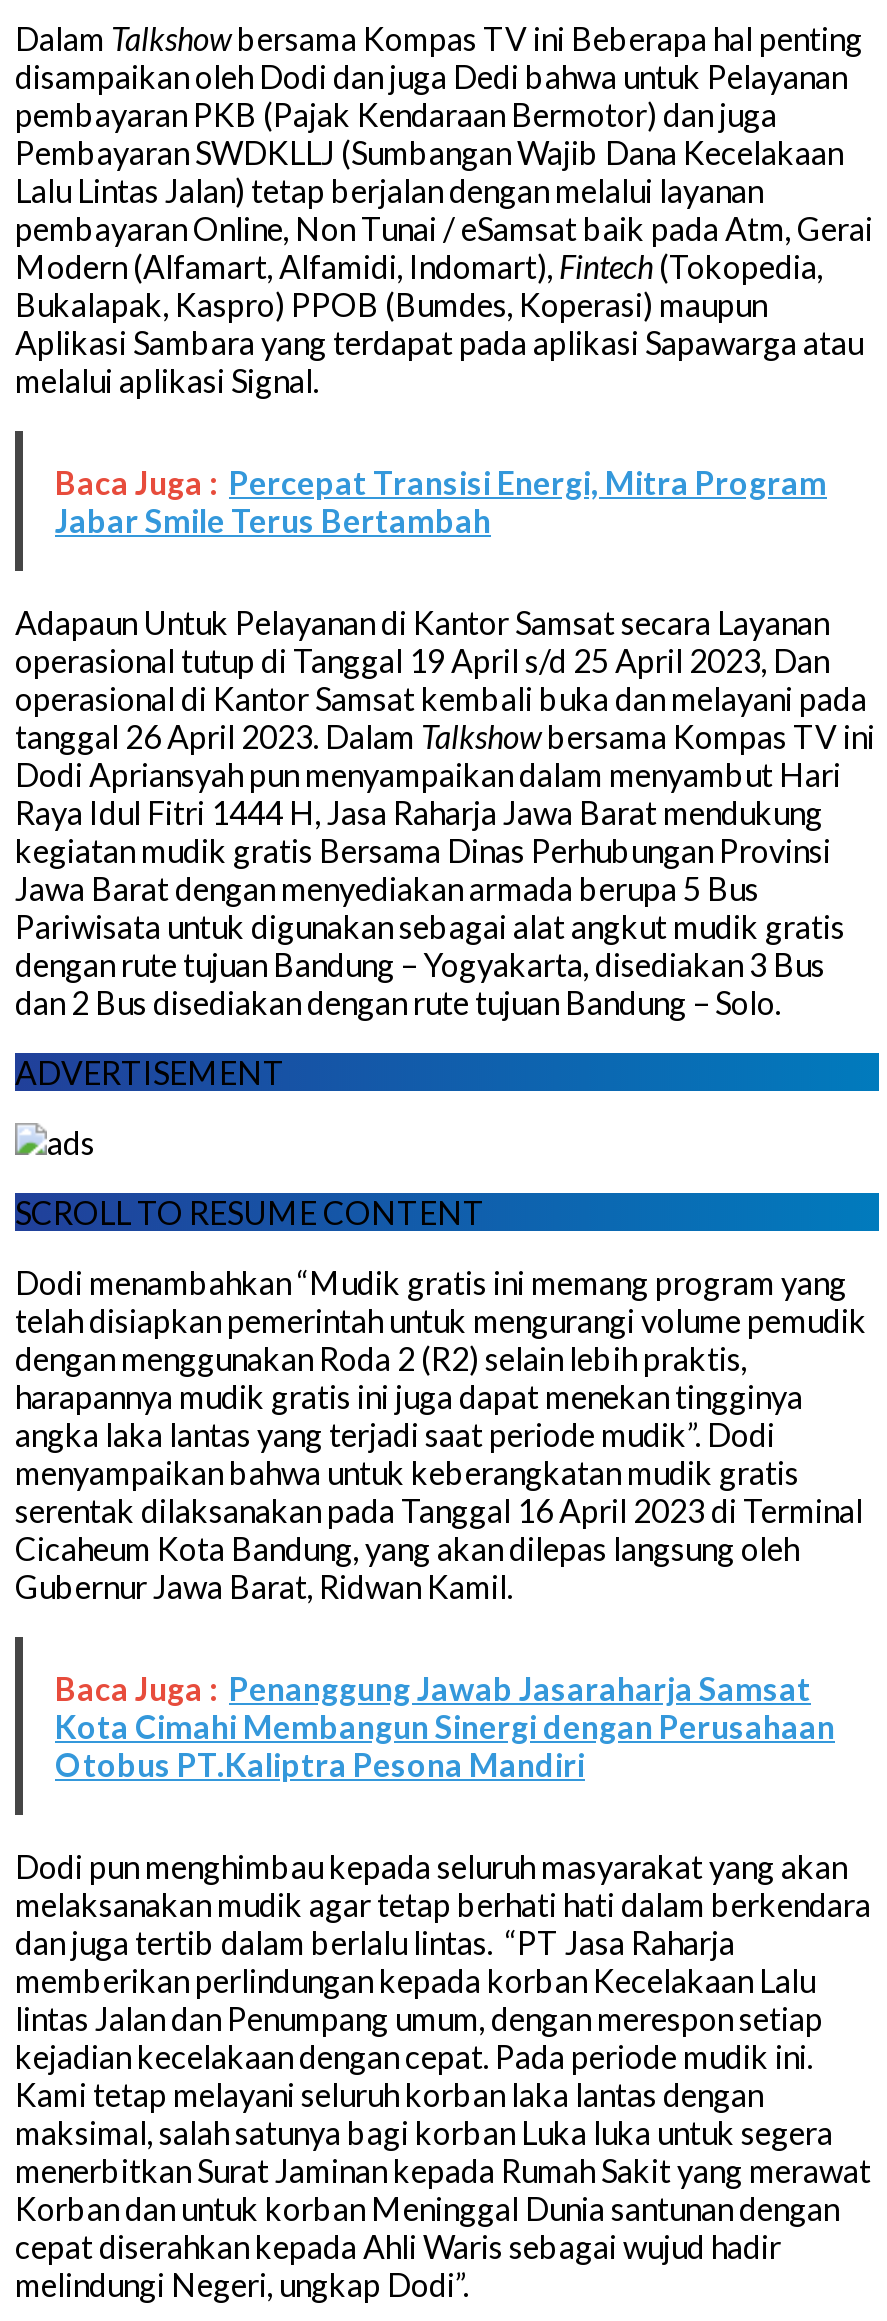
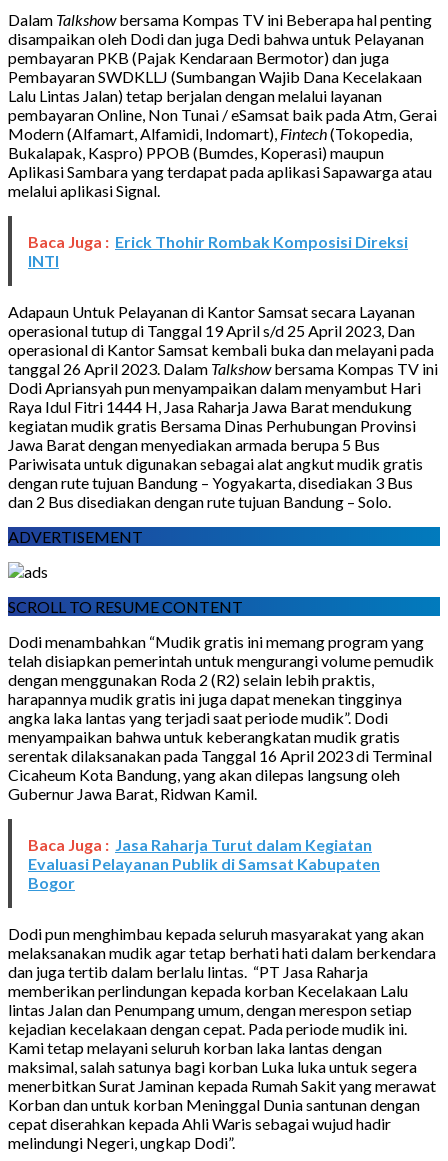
- Baca Juga : Percepat Transisi Energi, Mitra Program
- Jabar Smile Terus Bertambah
+ Baca Juga : Erick Thohir Rombak Komposisi Direksi
+ INTI

- Baca Juga : Penanggung Jawab Jasaraharja Samsat
- Kota Cimahi Membangun Sinergi dengan Perusahaan
- Otobus PT.Kaliptra Pesona Mandiri
+ Baca Juga : Jasa Raharja Turut dalam Kegiatan
+ Evaluasi Pelayanan Publik di Samsat Kabupaten
+ Bogor
